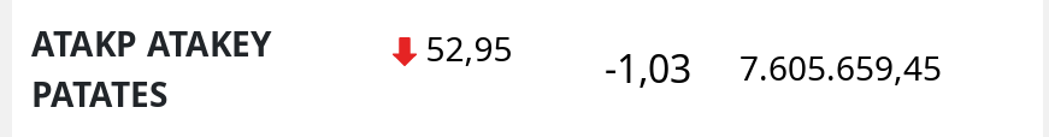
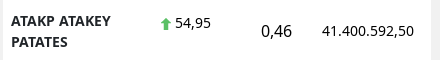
- 52,95
+ 54,95

- -1,03
+ 0,46

- 7.605.659,45
+ 41.400.592,50
